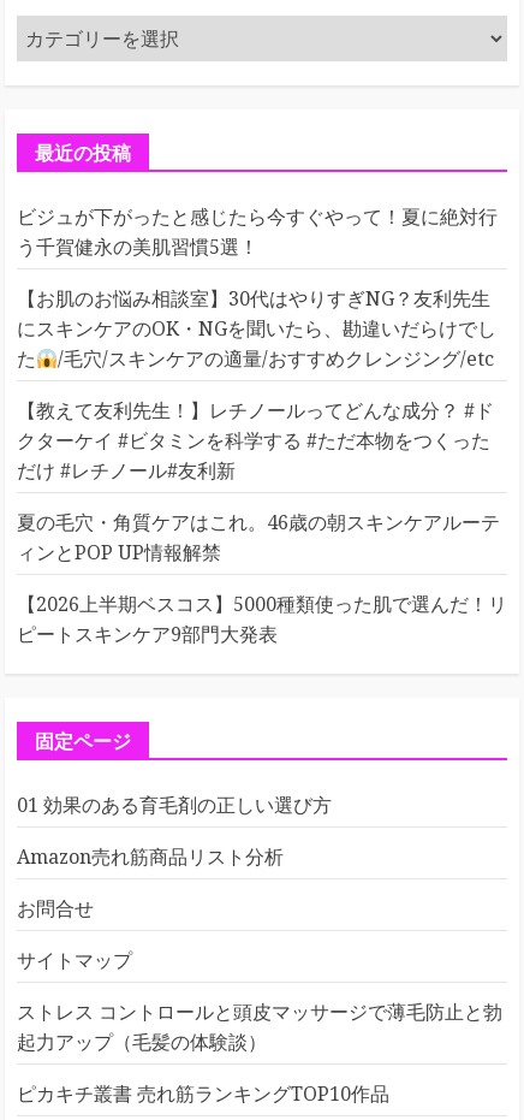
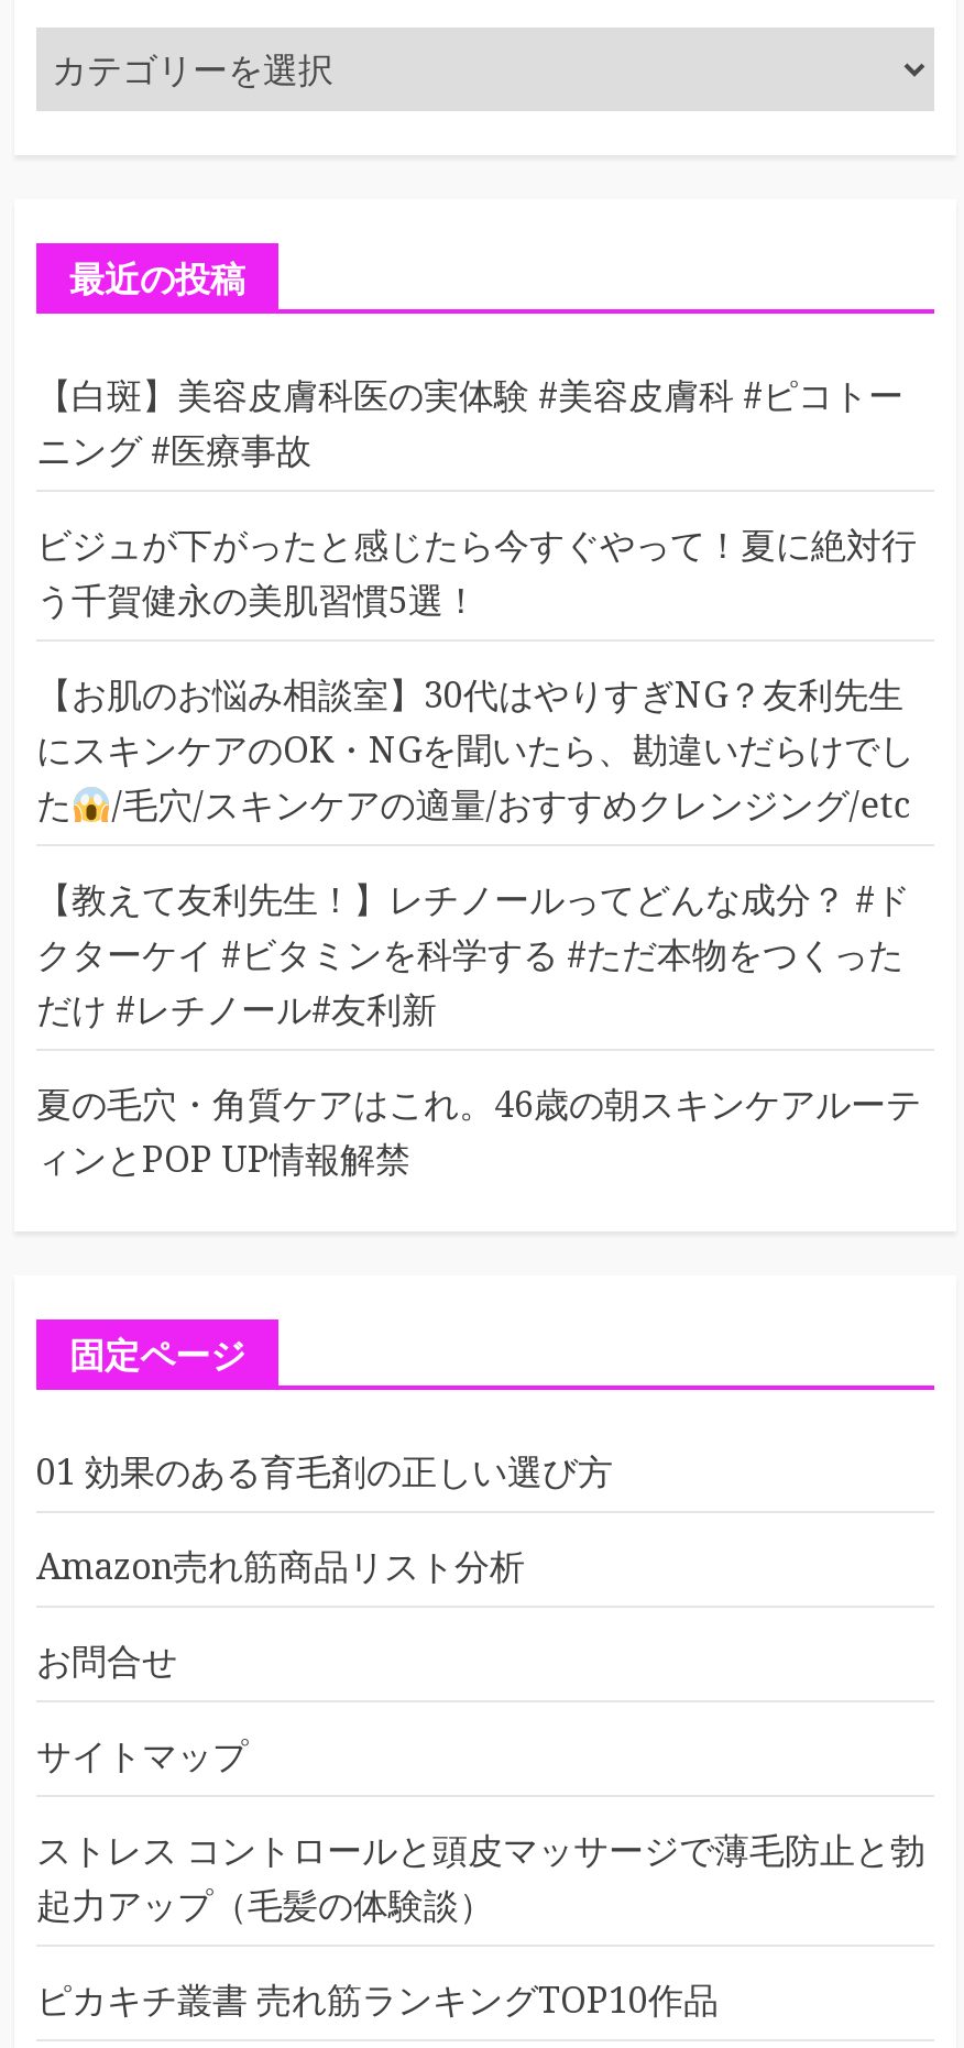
+ 【白斑】美容皮膚科医の実体験 #美容皮膚科 #ピコトー
+ ニング #医療事故

moved down: ビジュが下がったと感じたら今すぐやって！夏に絶対行 | う千賀健永の美肌習慣5選！ | 【お肌のお悩み相談室】30代はやりすぎNG？友利先生 | ... | 夏の毛穴・角質ケアはこれ。46歳の朝スキンケアルーテ | ィンとPOP UP情報解禁

- 【2026上半期ベスコス】5000種類使った肌で選んだ！リ
- ピートスキンケア9部門大発表
